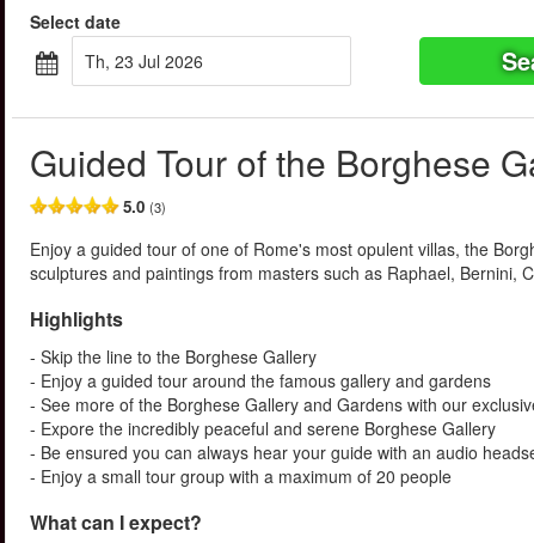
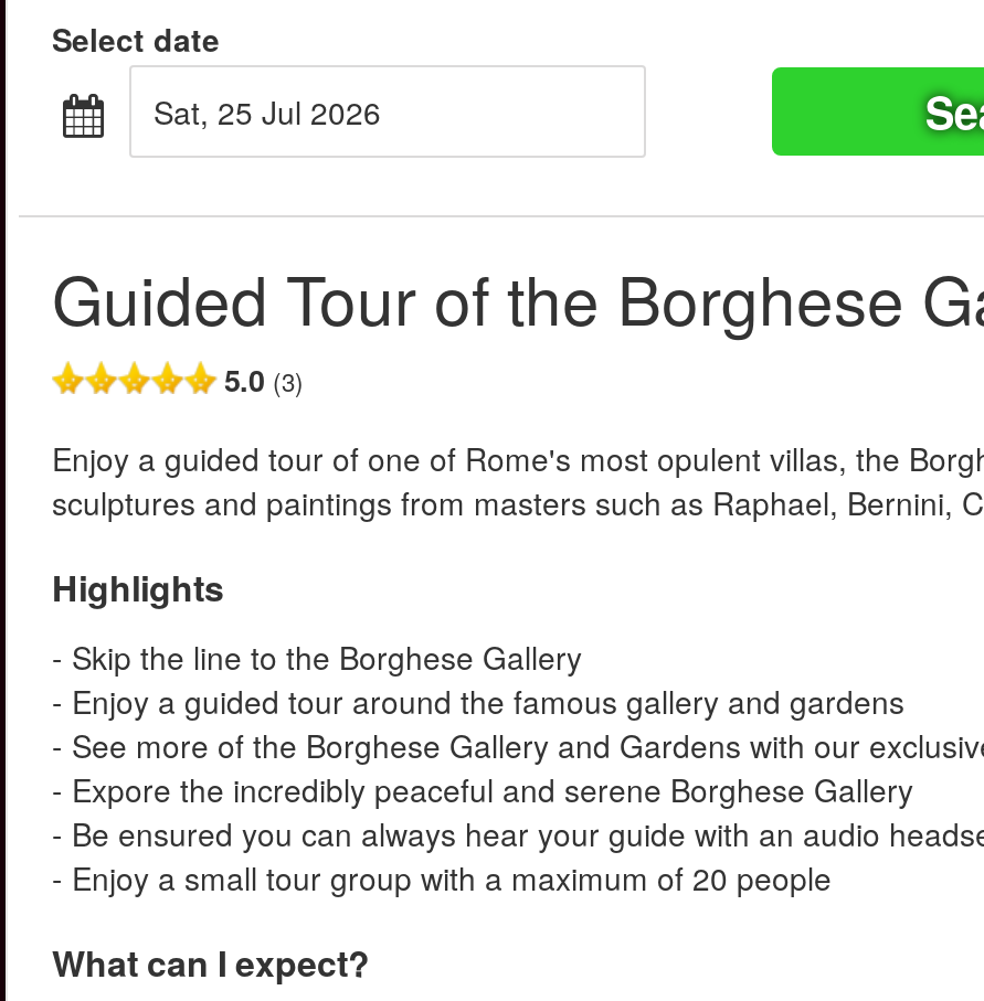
- Th, 23 Jul 2026
+ Sat, 25 Jul 2026
